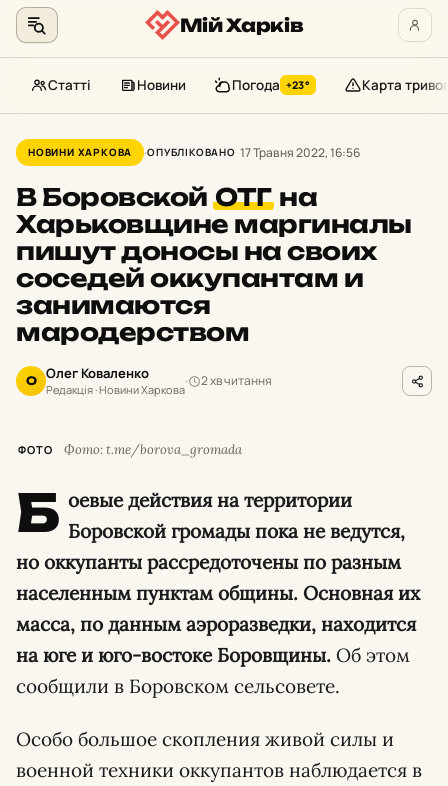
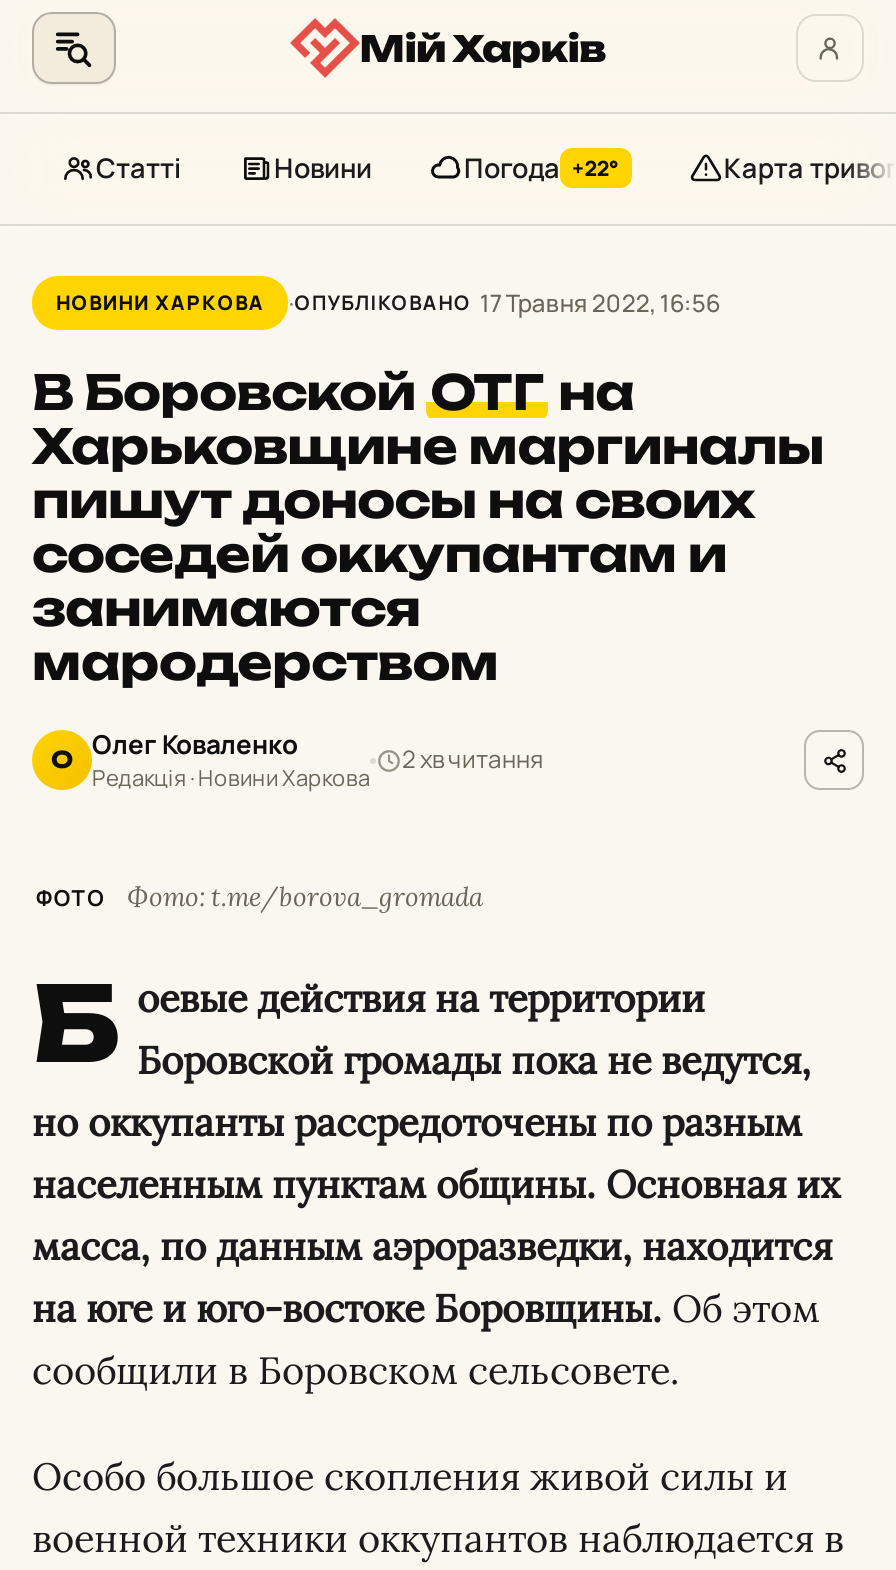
- Погода +23°
+ Погода +22°
